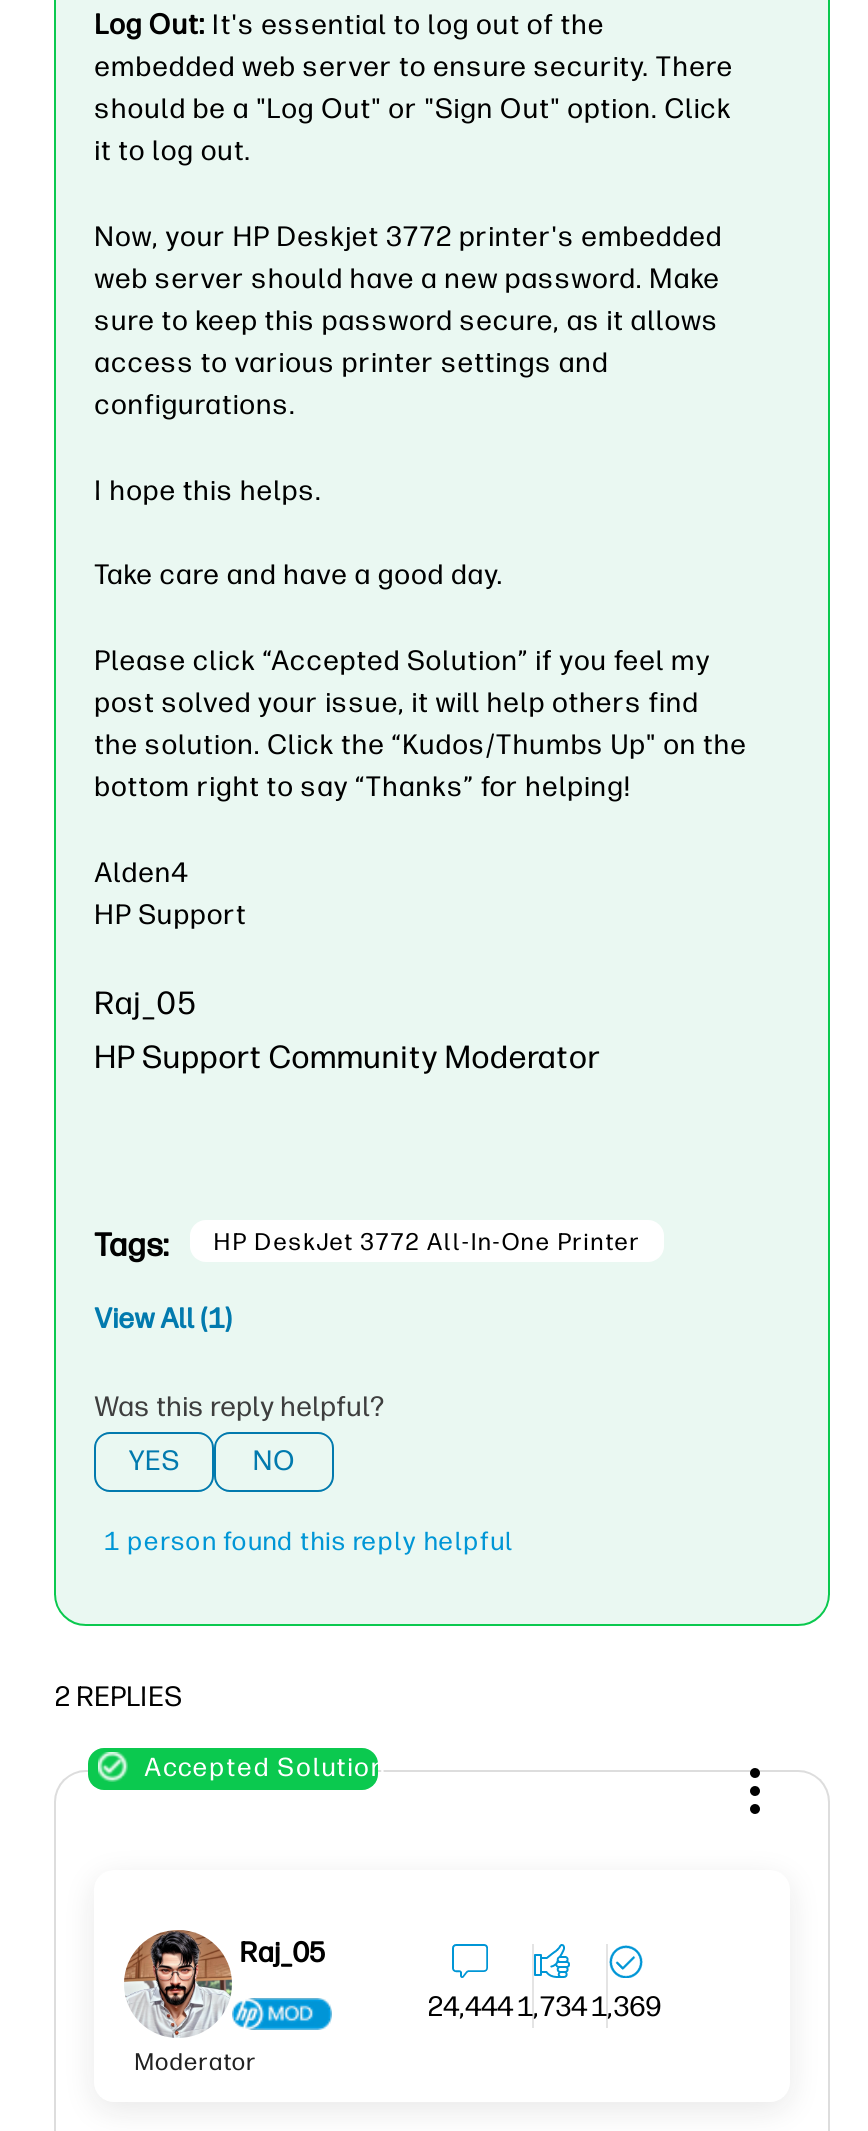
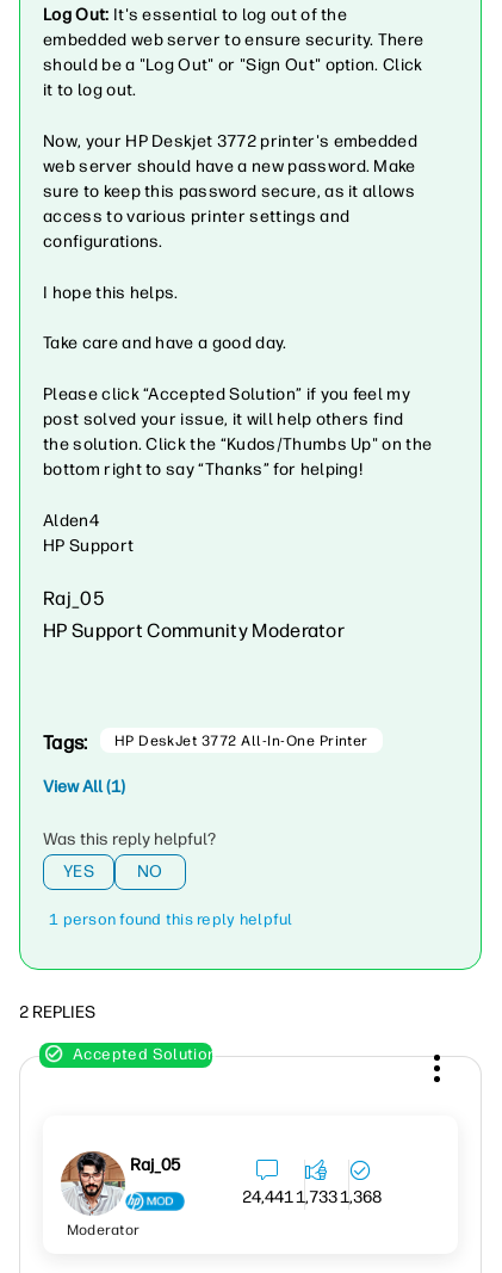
- 24,444 1,734 1,369
+ 24,441 1,733 1,368
